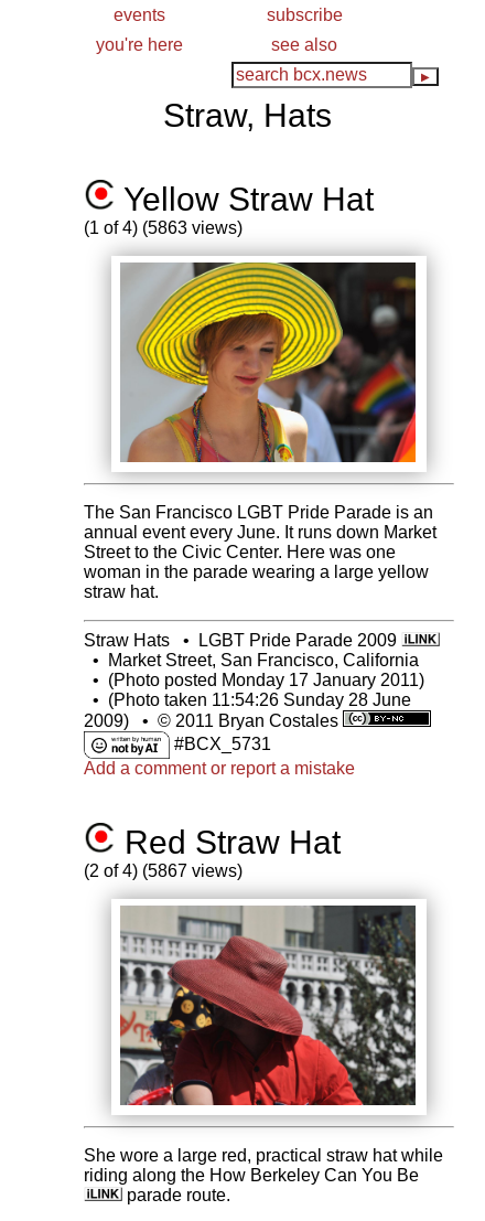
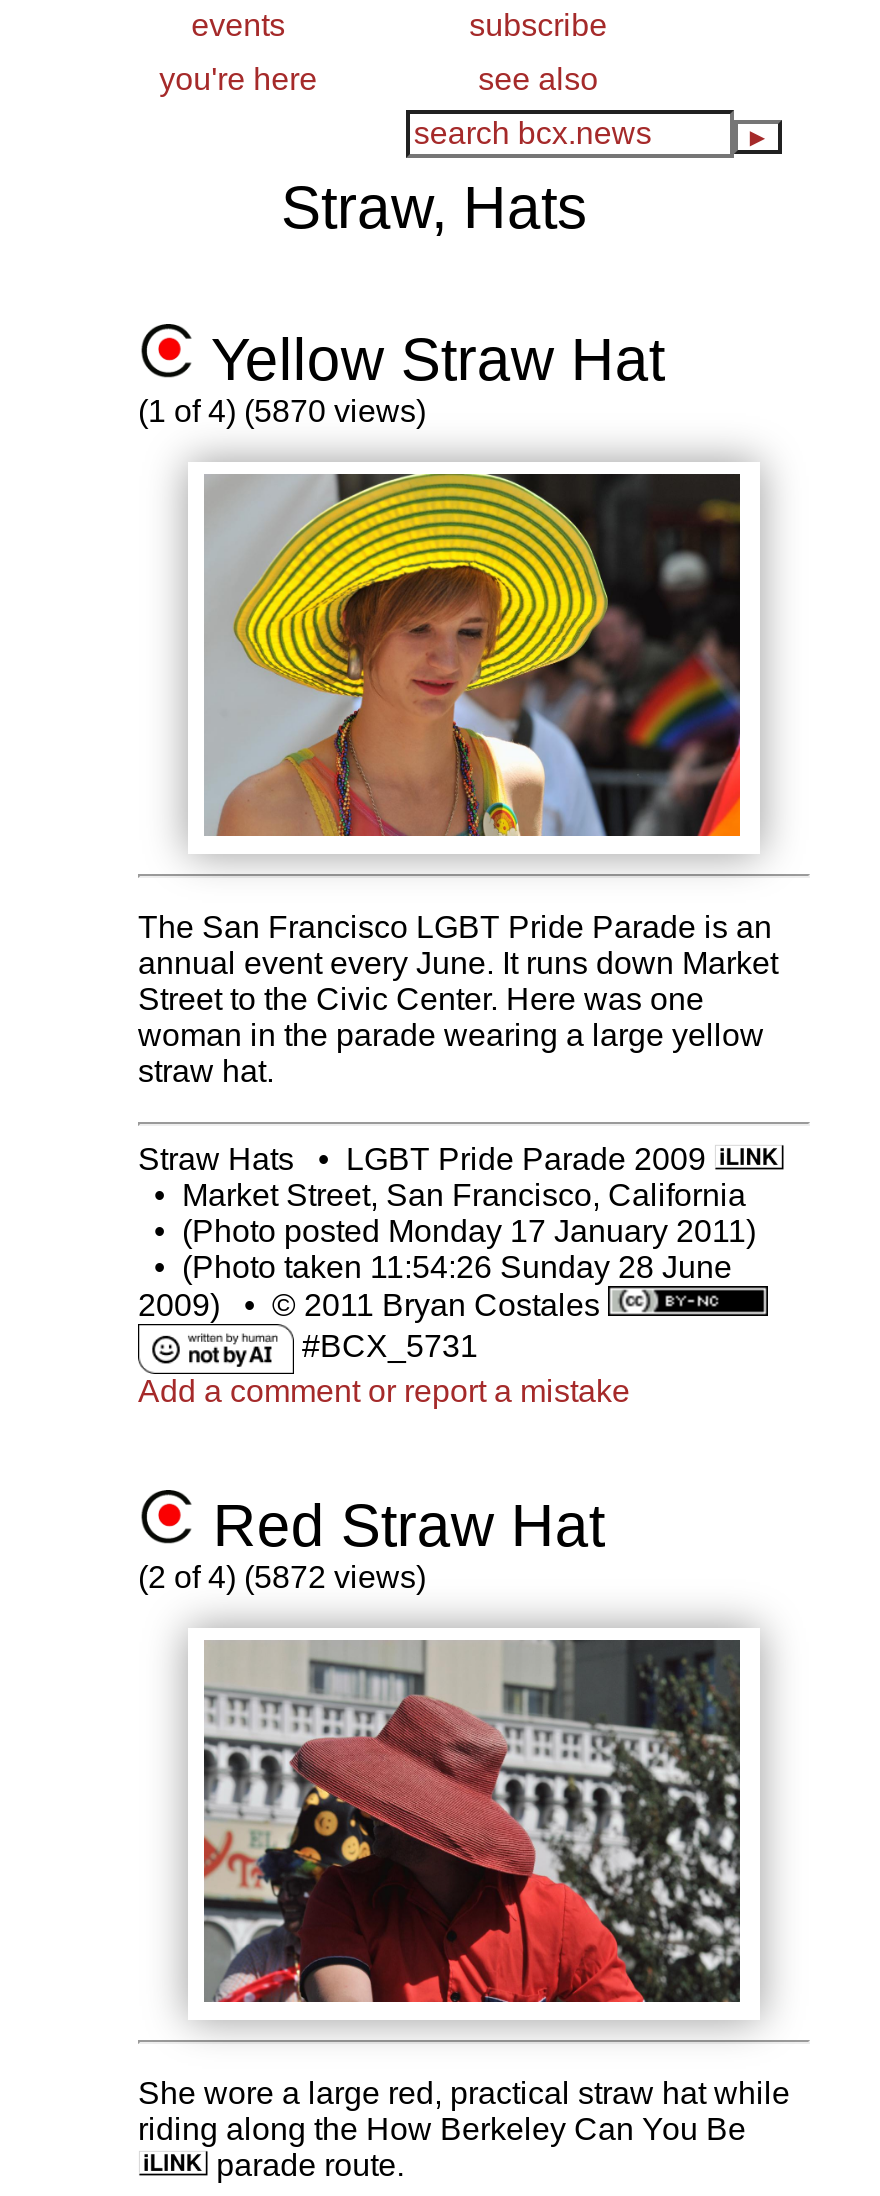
- (1 of 4) (5863 views)
+ (1 of 4) (5870 views)

- (2 of 4) (5867 views)
+ (2 of 4) (5872 views)
